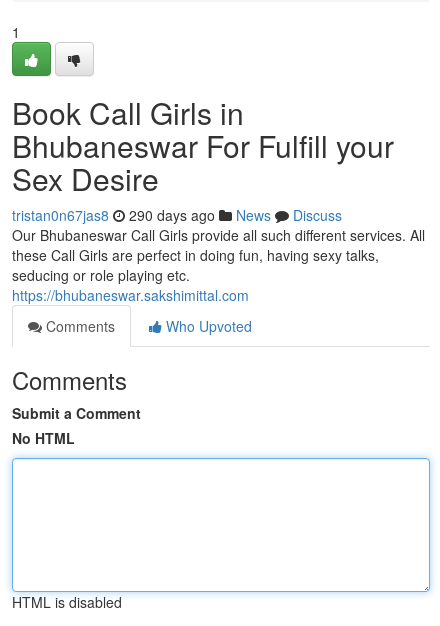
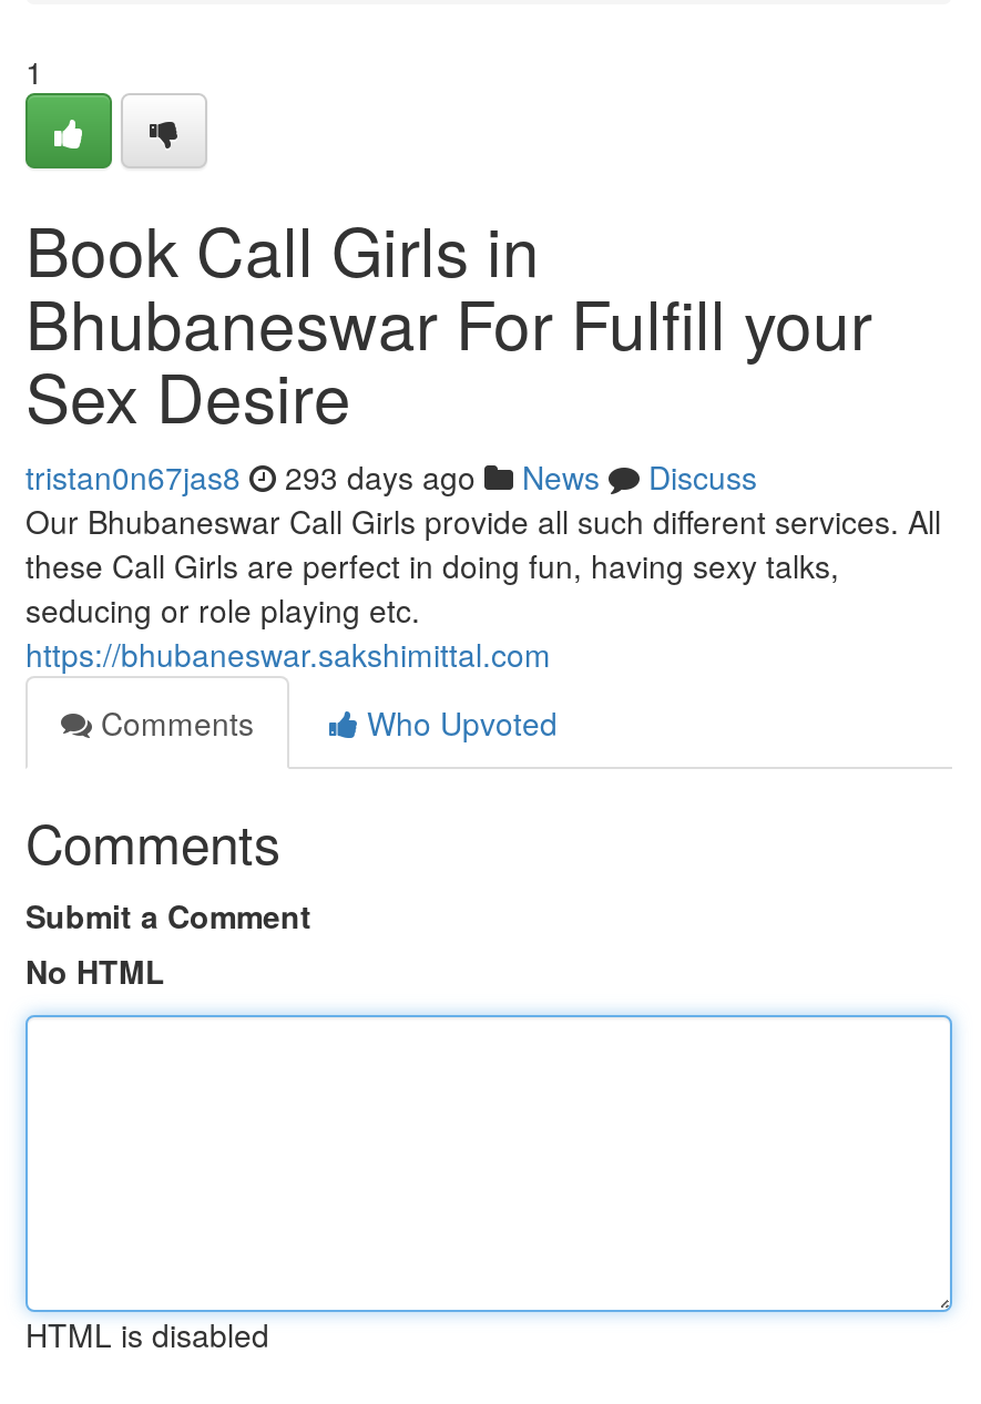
- tristan0n67jas8 290 days ago News Discuss
+ tristan0n67jas8 293 days ago News Discuss
